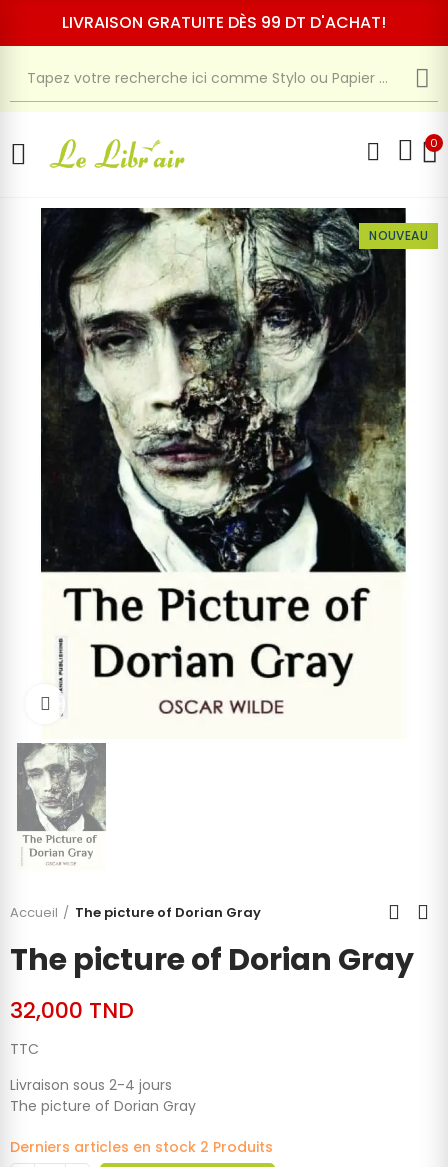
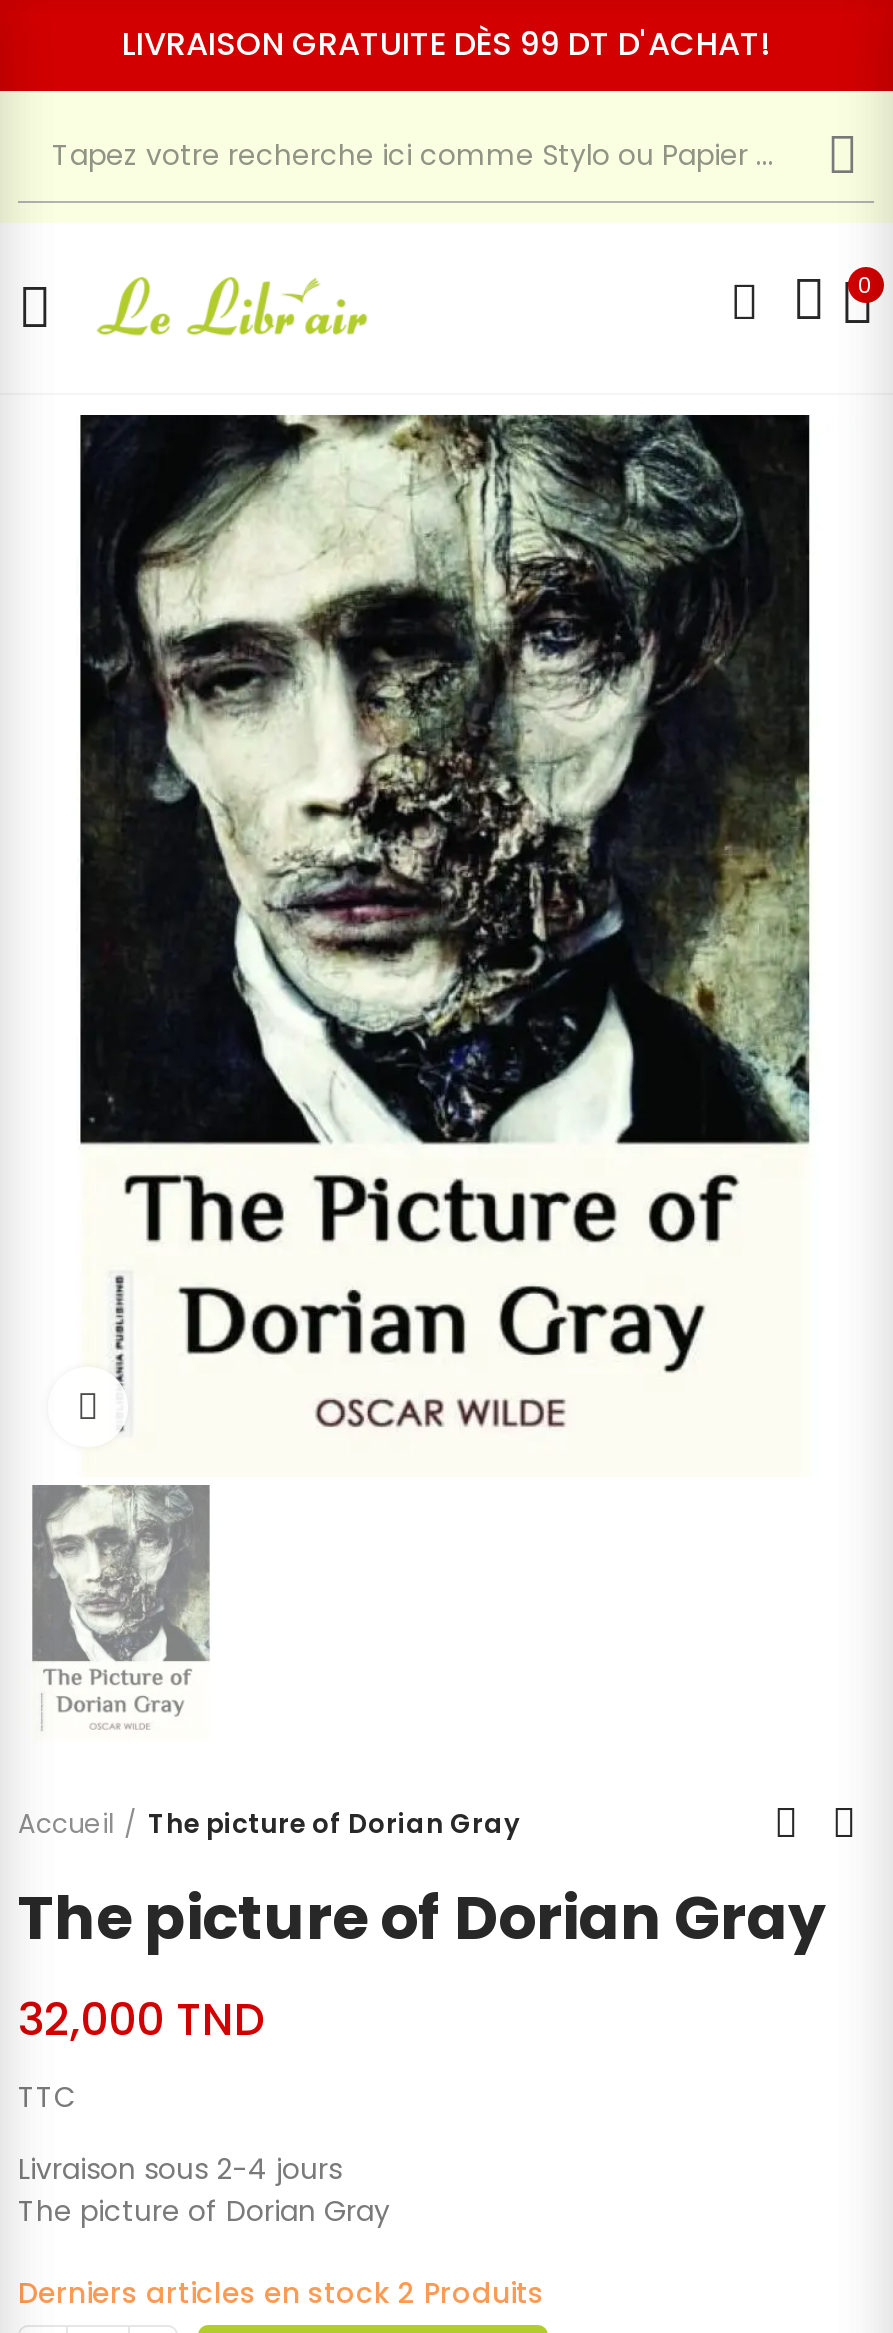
- NOUVEAU
